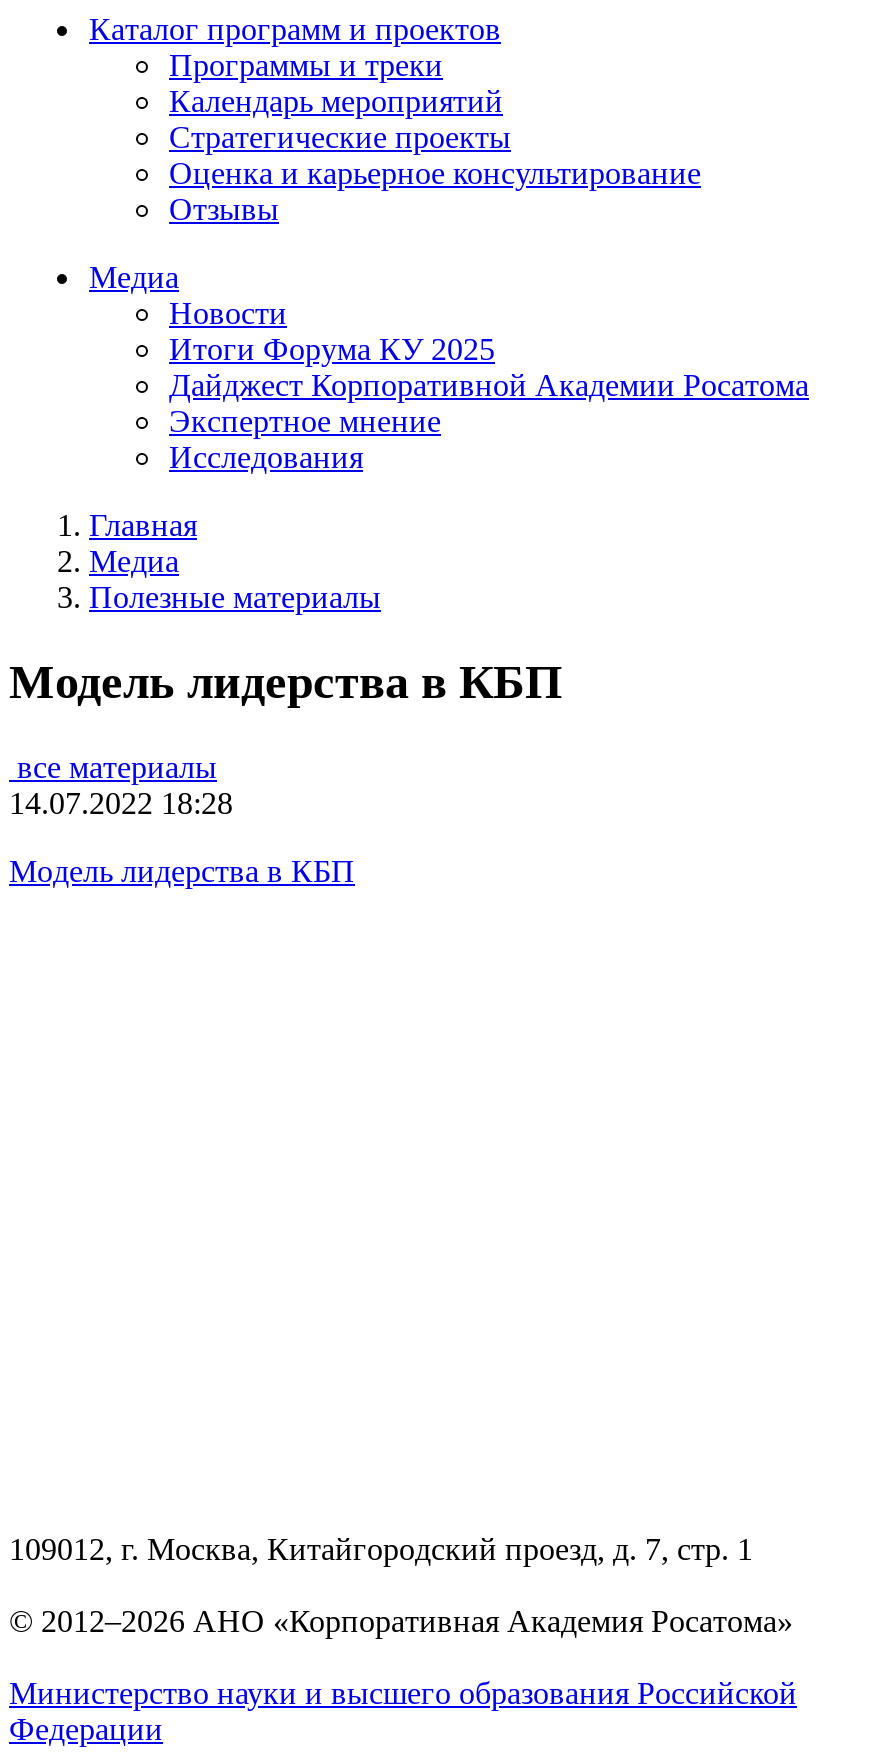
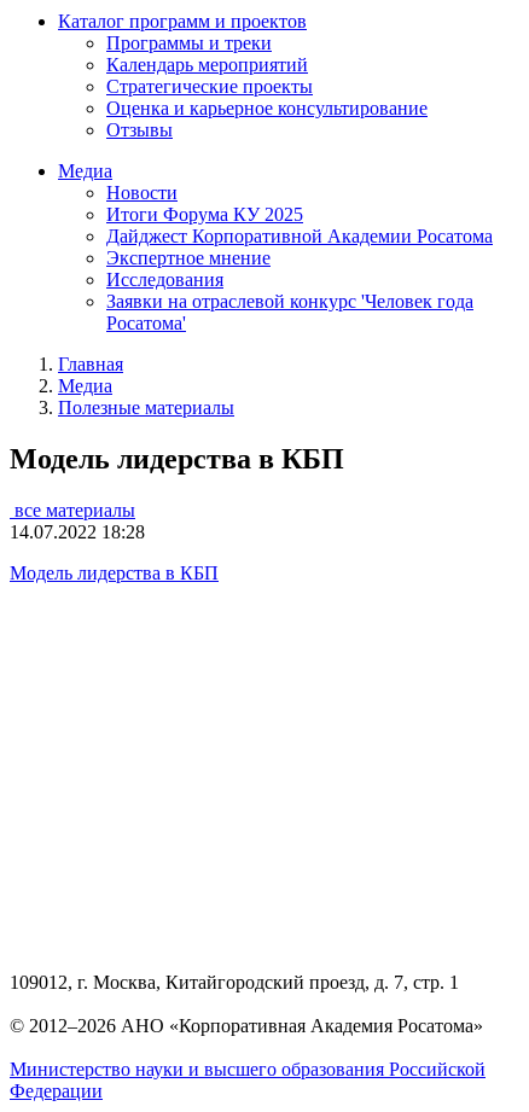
+ Заявки на отраслевой конкурс 'Человек года
+ Росатома'
